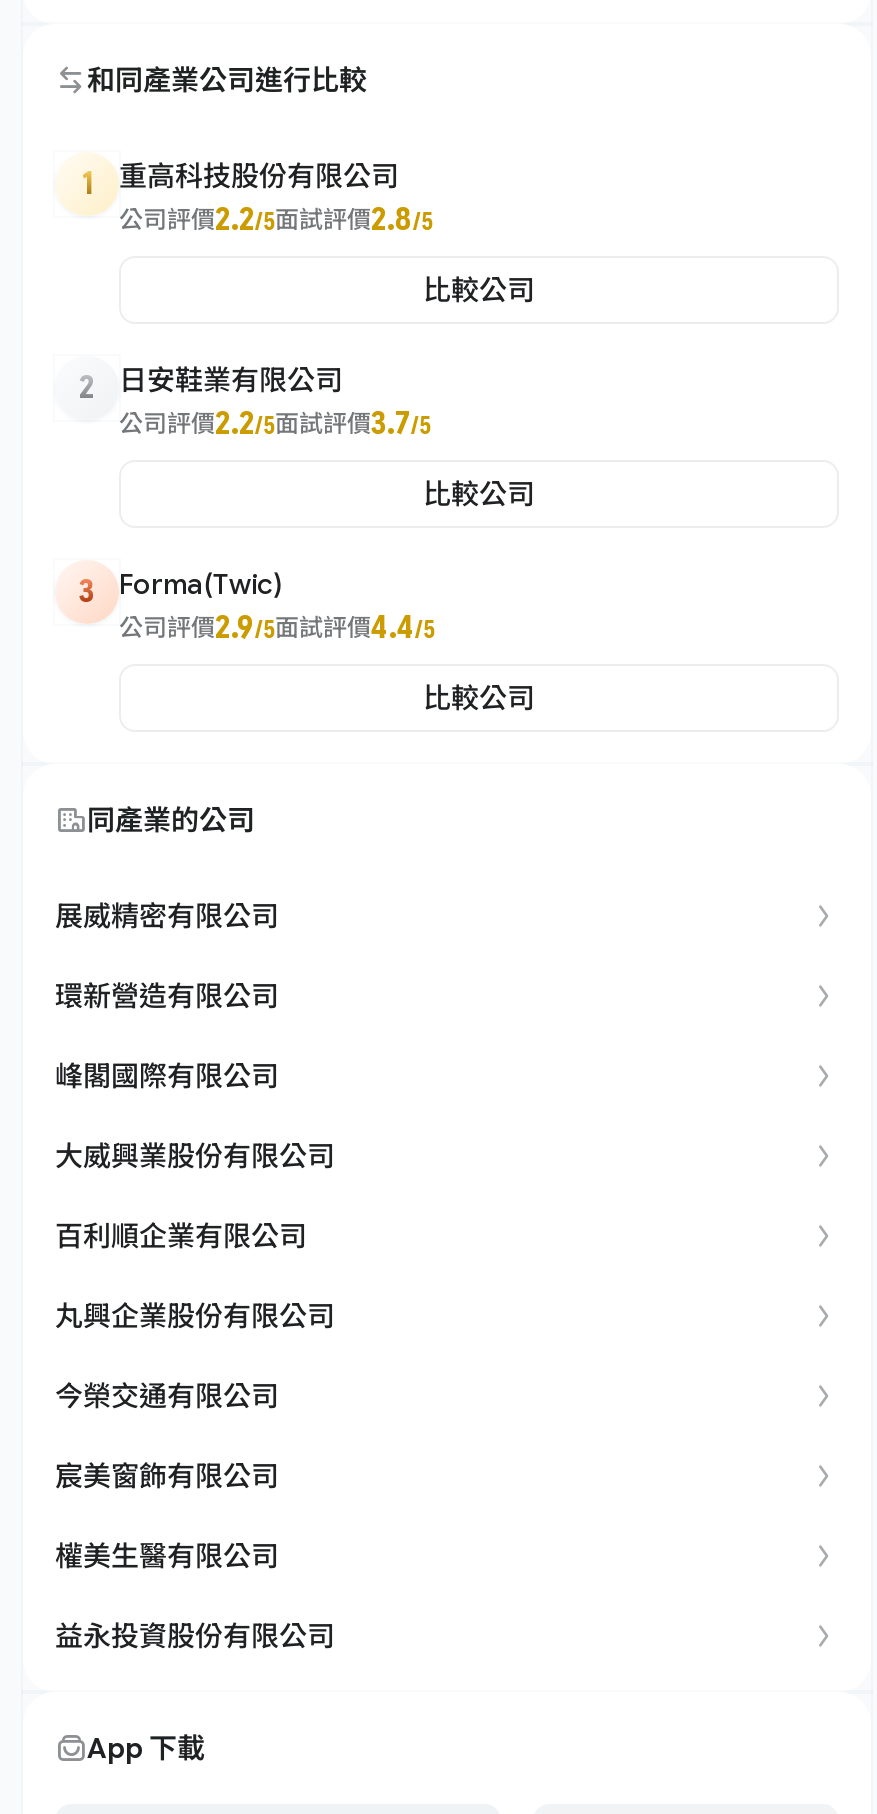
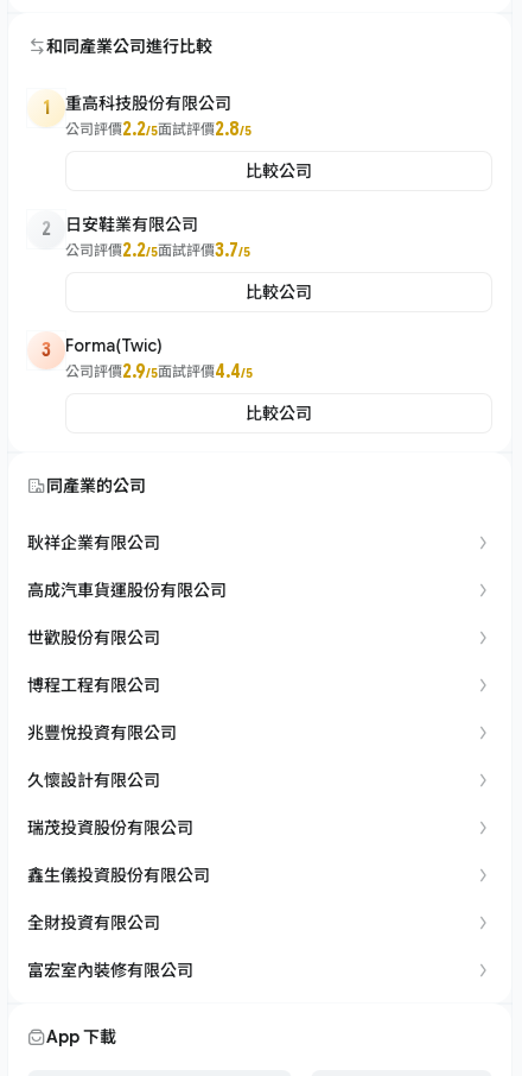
- 展威精密有限公司
+ 耿祥企業有限公司

- 環新營造有限公司
+ 高成汽車貨運股份有限公司

- 峰閣國際有限公司
+ 世歡股份有限公司

- 大威興業股份有限公司
+ 博程工程有限公司

- 百利順企業有限公司
+ 兆豐悅投資有限公司

- 丸興企業股份有限公司
+ 久懷設計有限公司

- 今榮交通有限公司
+ 瑞茂投資股份有限公司

- 宸美窗飾有限公司
+ 鑫生儀投資股份有限公司

- 權美生醫有限公司
+ 全財投資有限公司

- 益永投資股份有限公司
+ 富宏室內裝修有限公司
